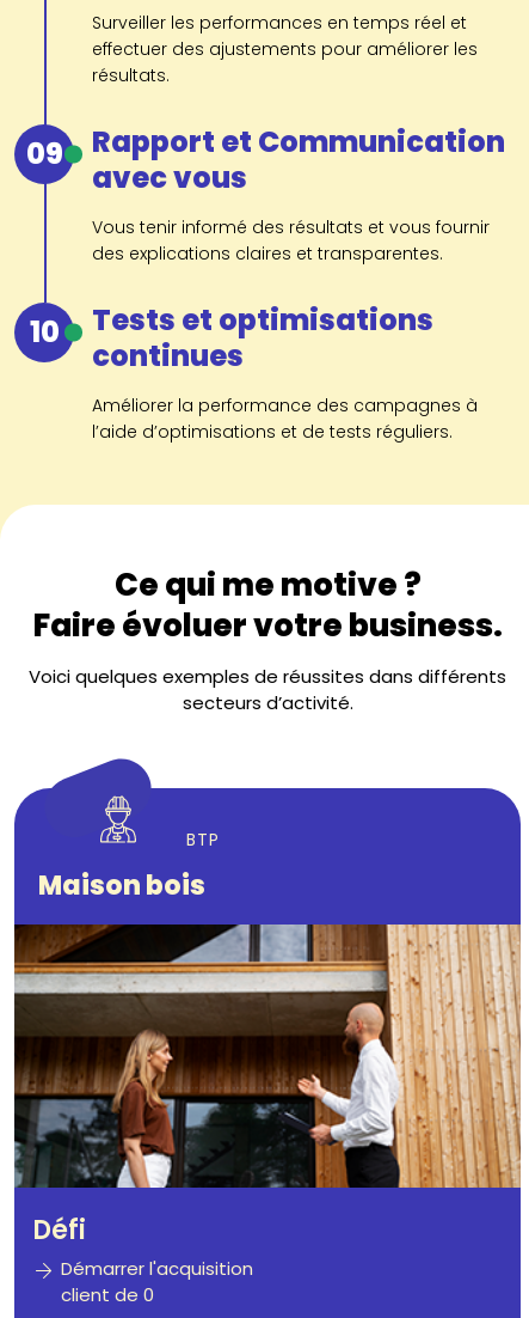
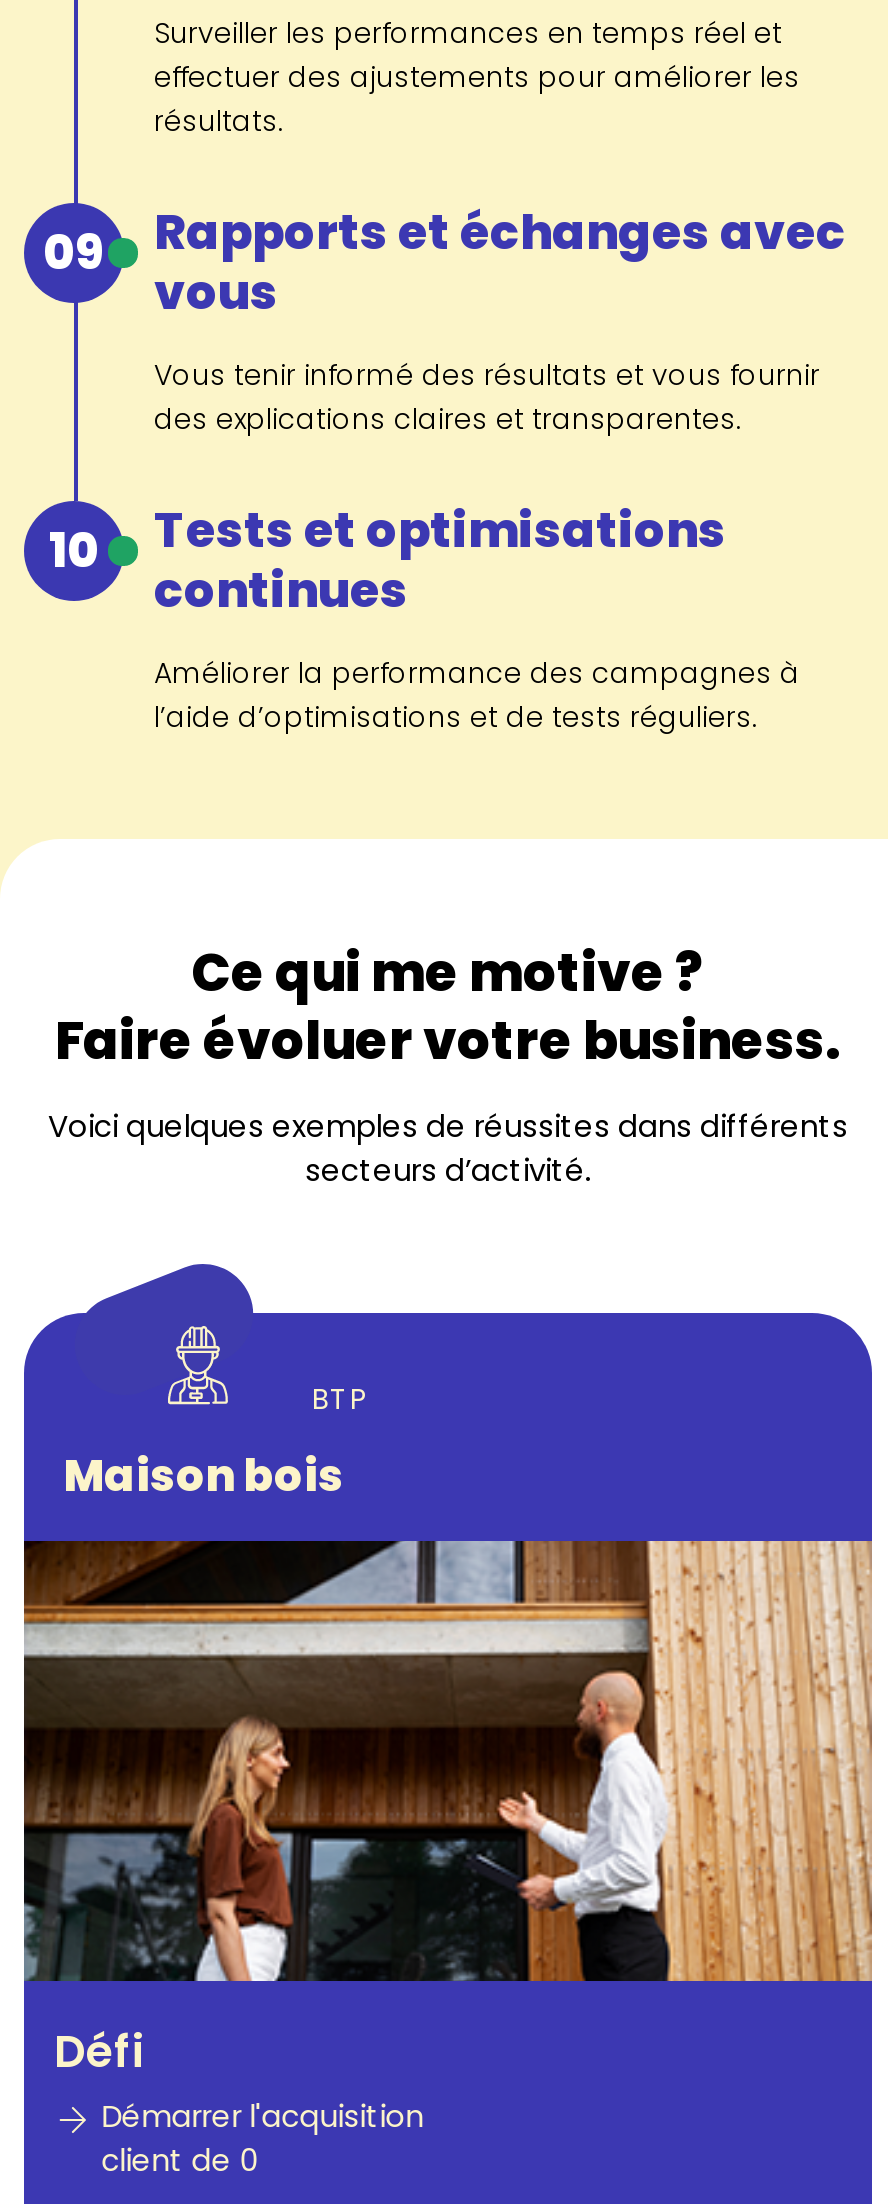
- Rapport et Communication
- avec vous
+ Rapports et échanges avec
+ vous
